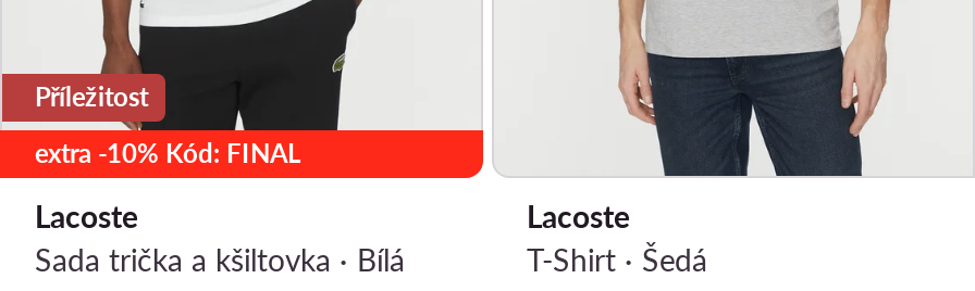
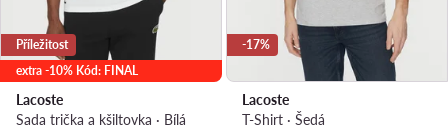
+ -17%
